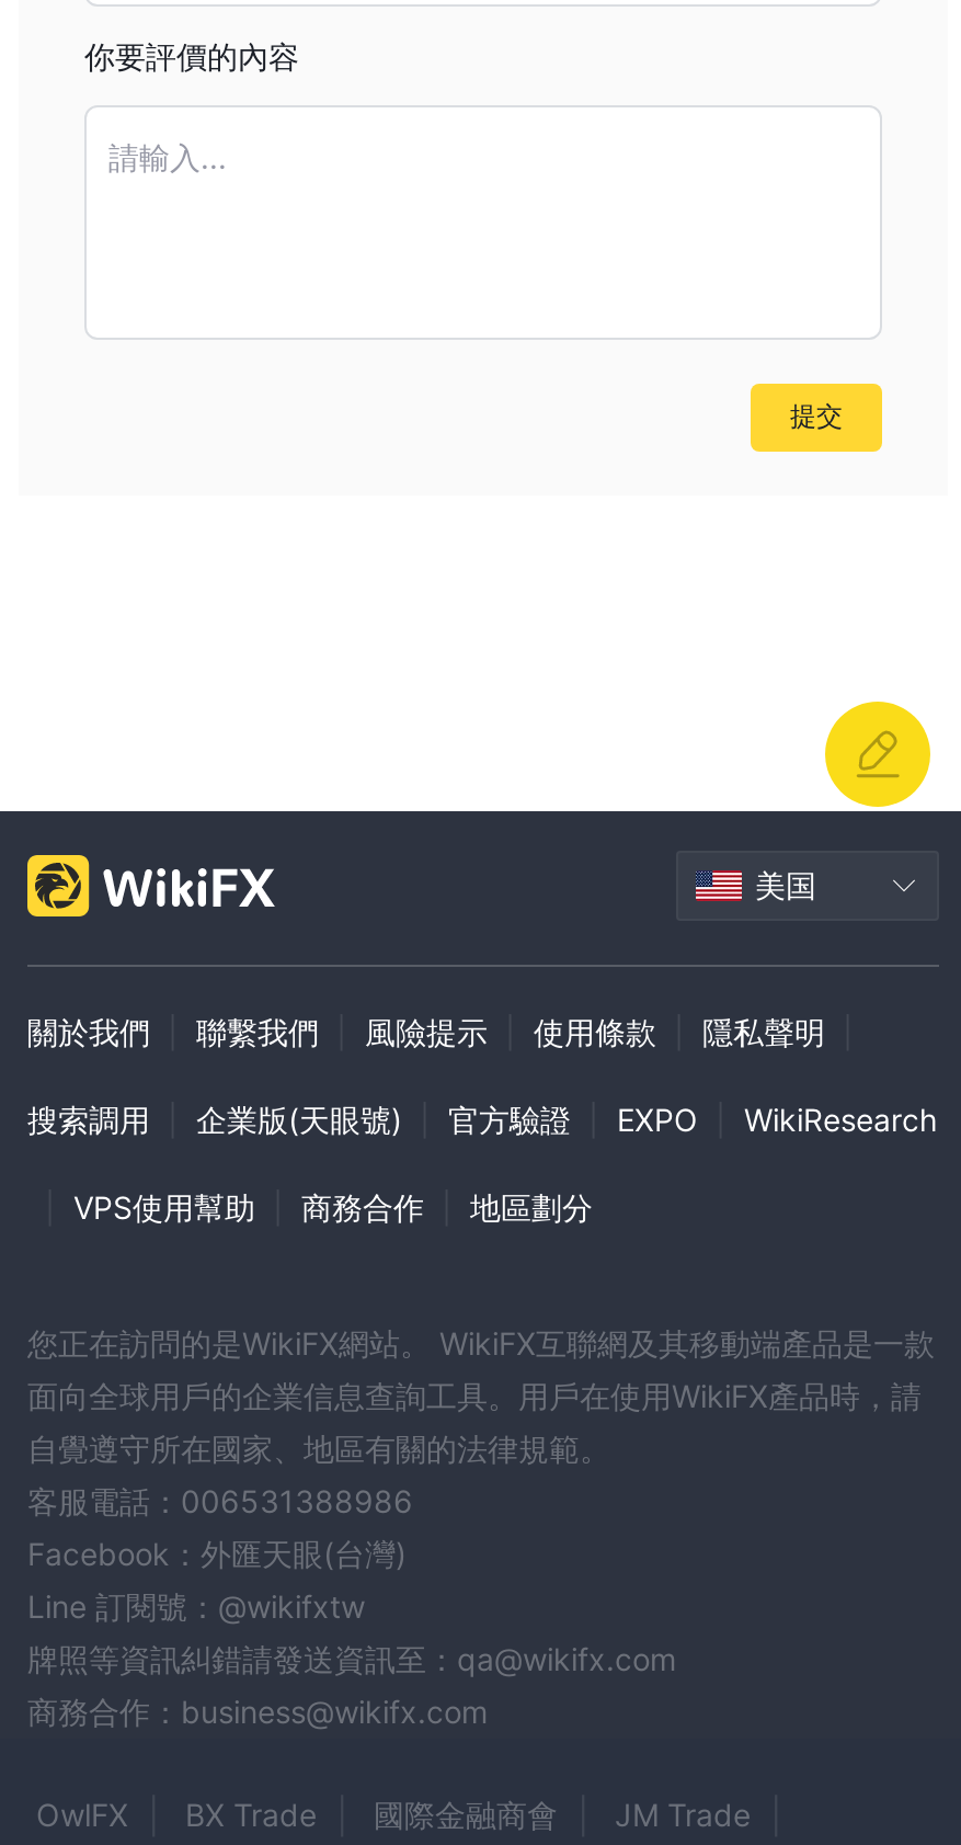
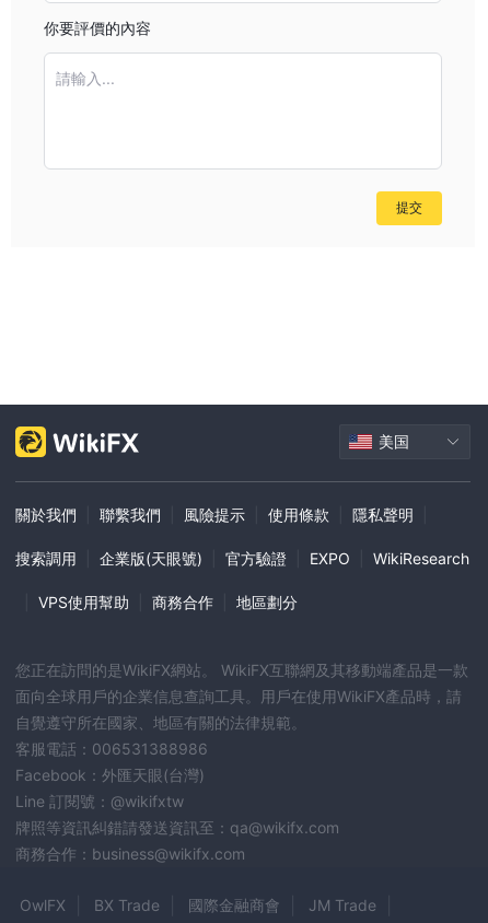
- [image]
